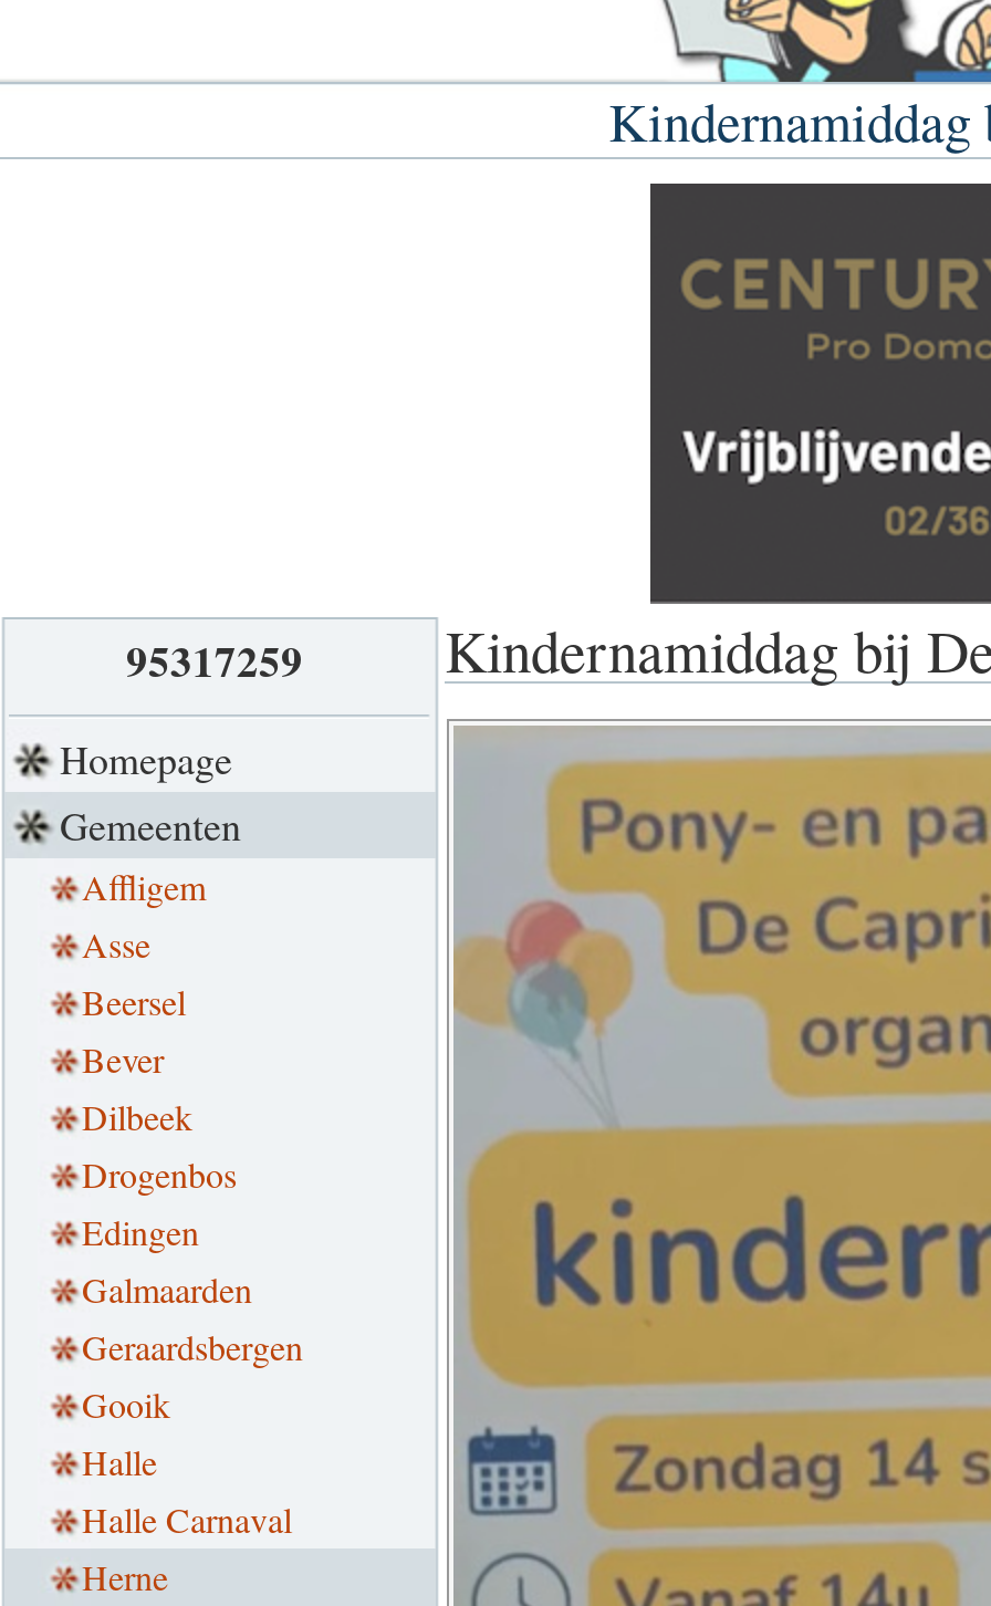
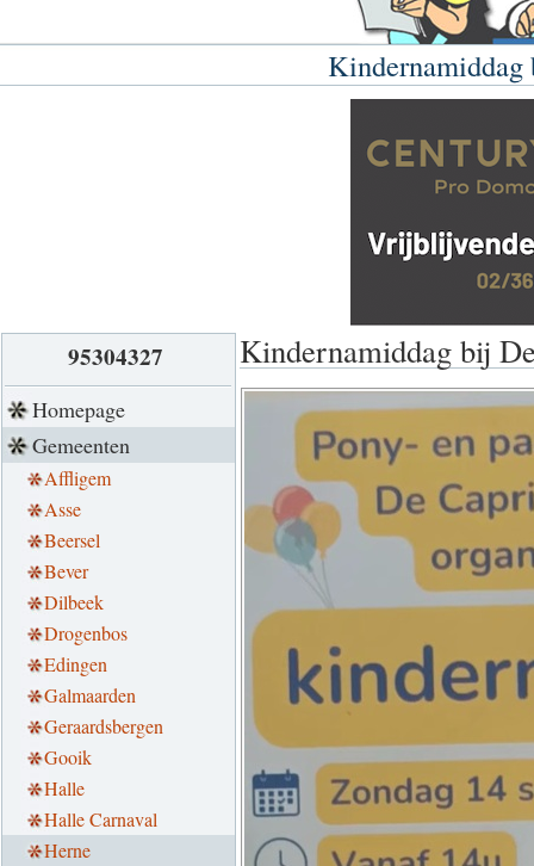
- 95317259
+ 95304327
